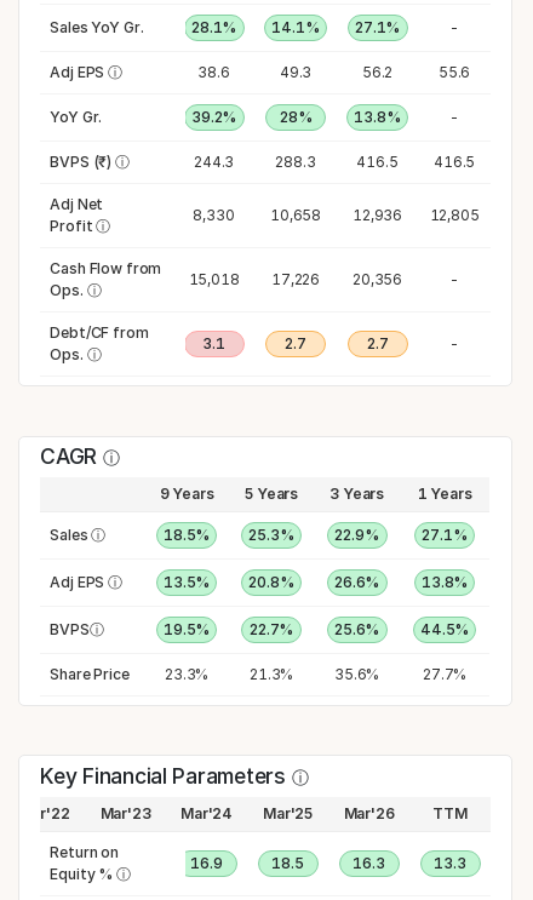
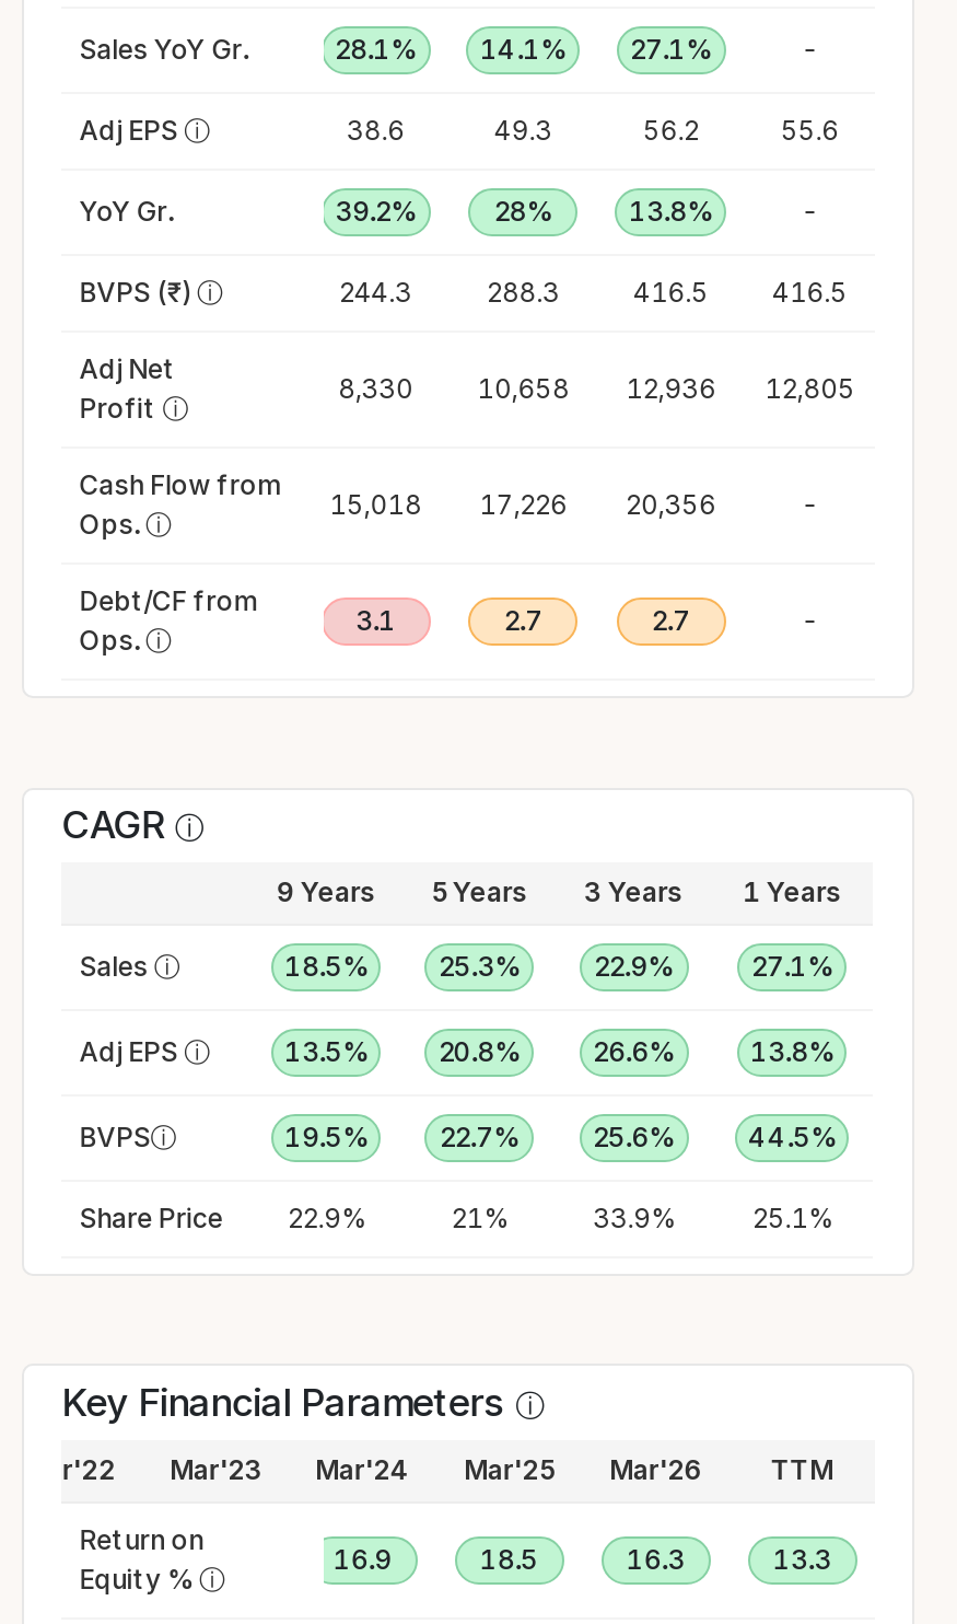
- Share Price 23.3%
+ Share Price 22.9%

- 21.3%
+ 21%

- 35.6%
+ 33.9%

- 27.7%
+ 25.1%
